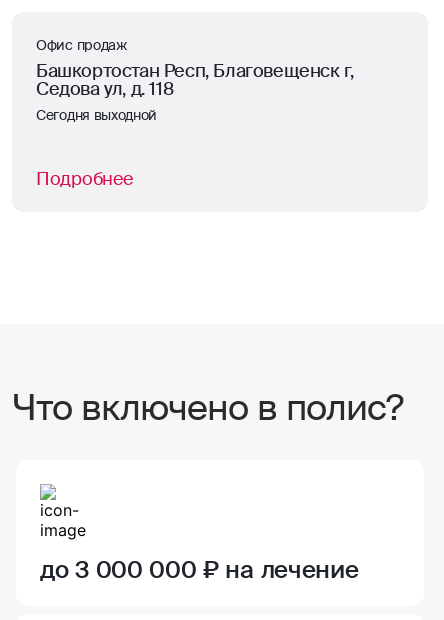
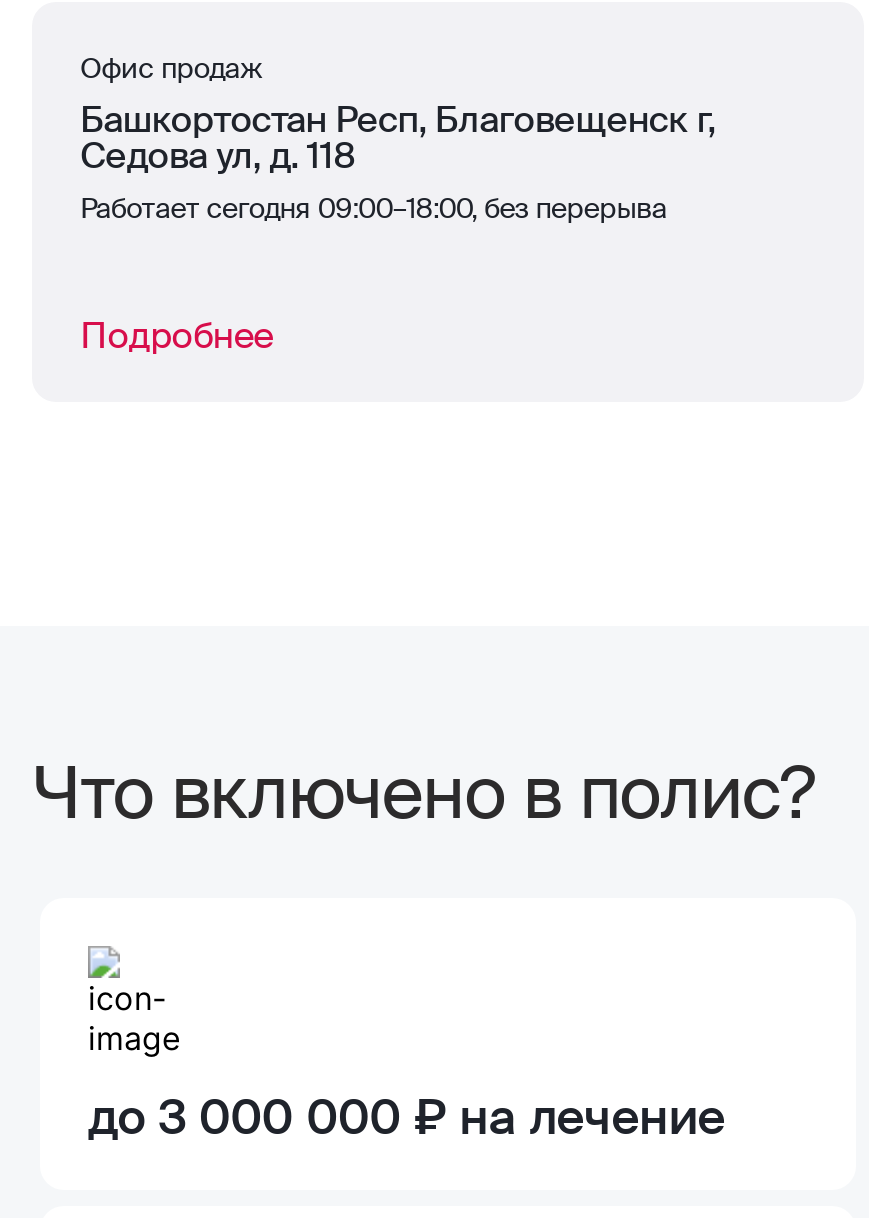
- Сегодня выходной
+ Работает сегодня 09:00–18:00, без перерыва
